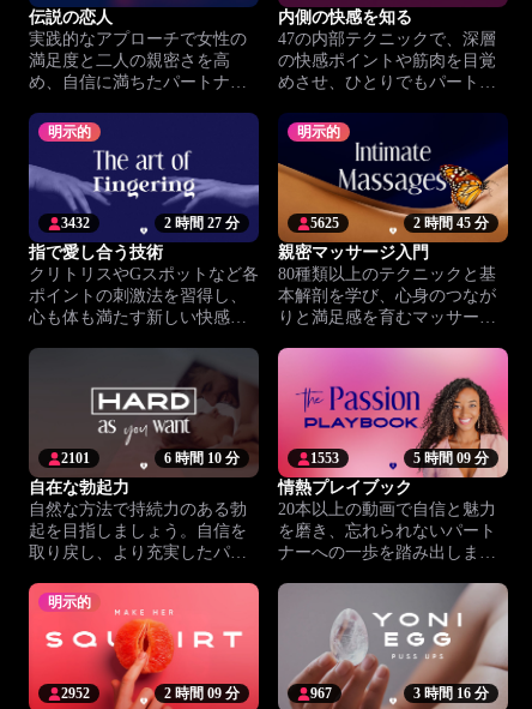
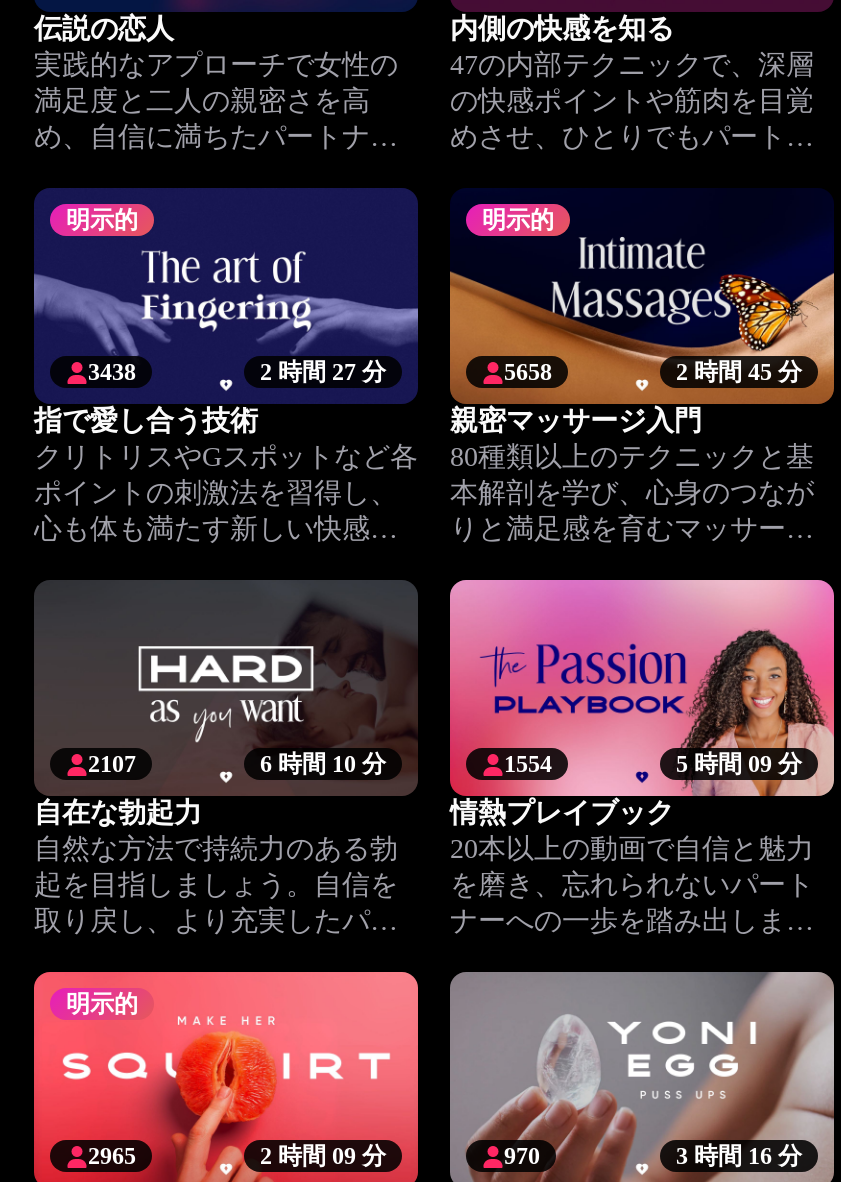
- 3432
+ 3438

- 5625
+ 5658

- 2101
+ 2107

- 1553
+ 1554

- 2952
+ 2965

- 967
+ 970
